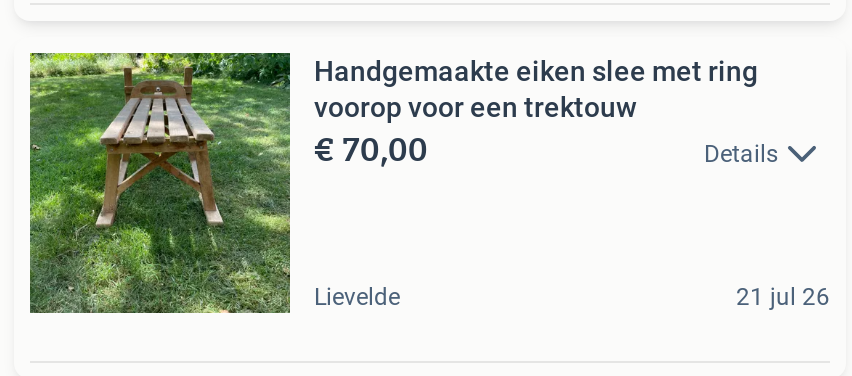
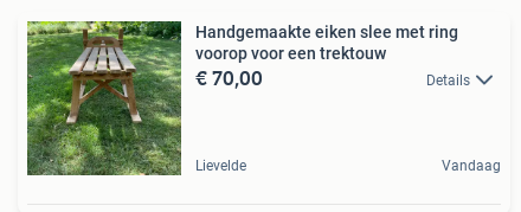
- 21 jul 26
+ Vandaag
